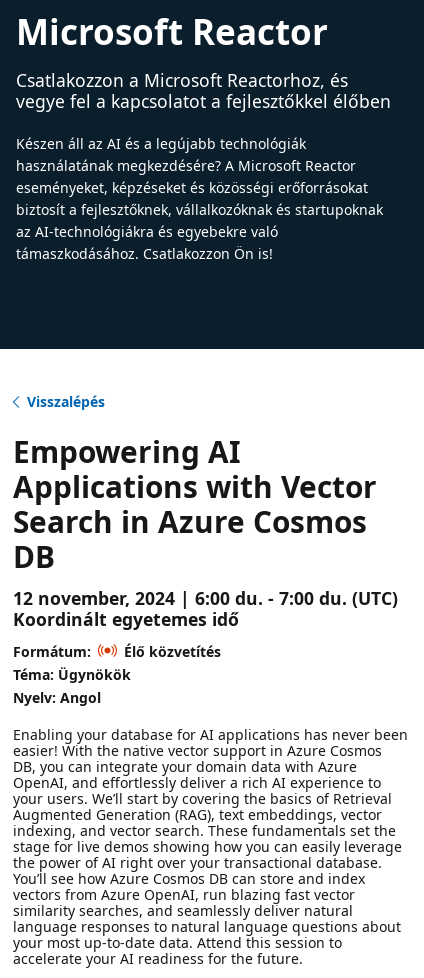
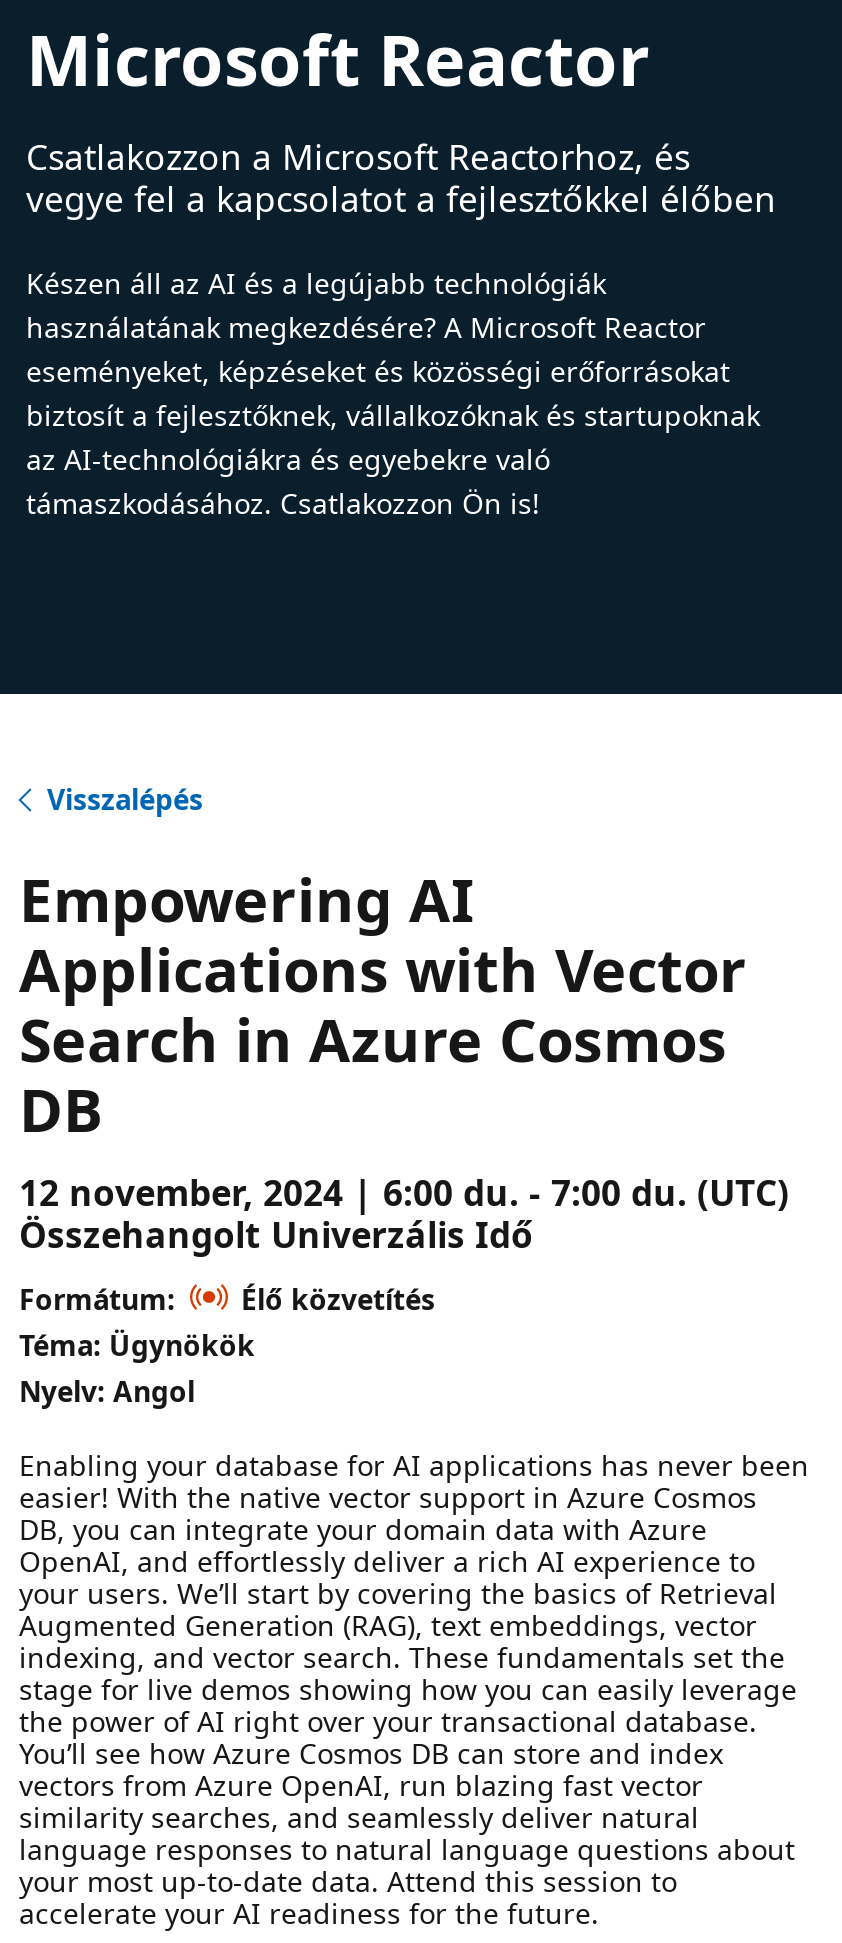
- Koordinált egyetemes idő
+ Összehangolt Univerzális Idő
